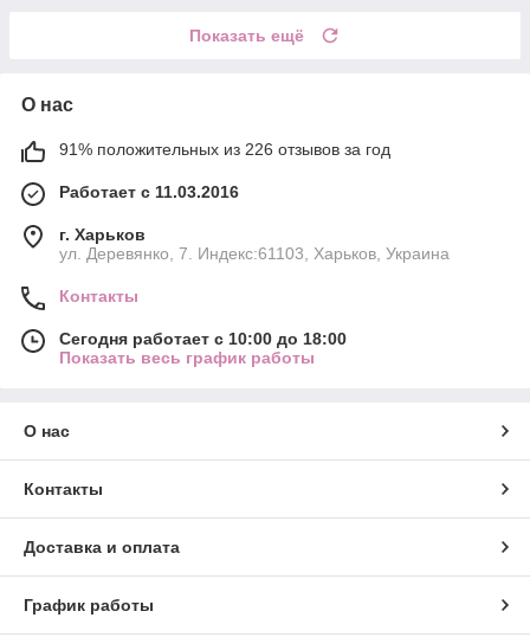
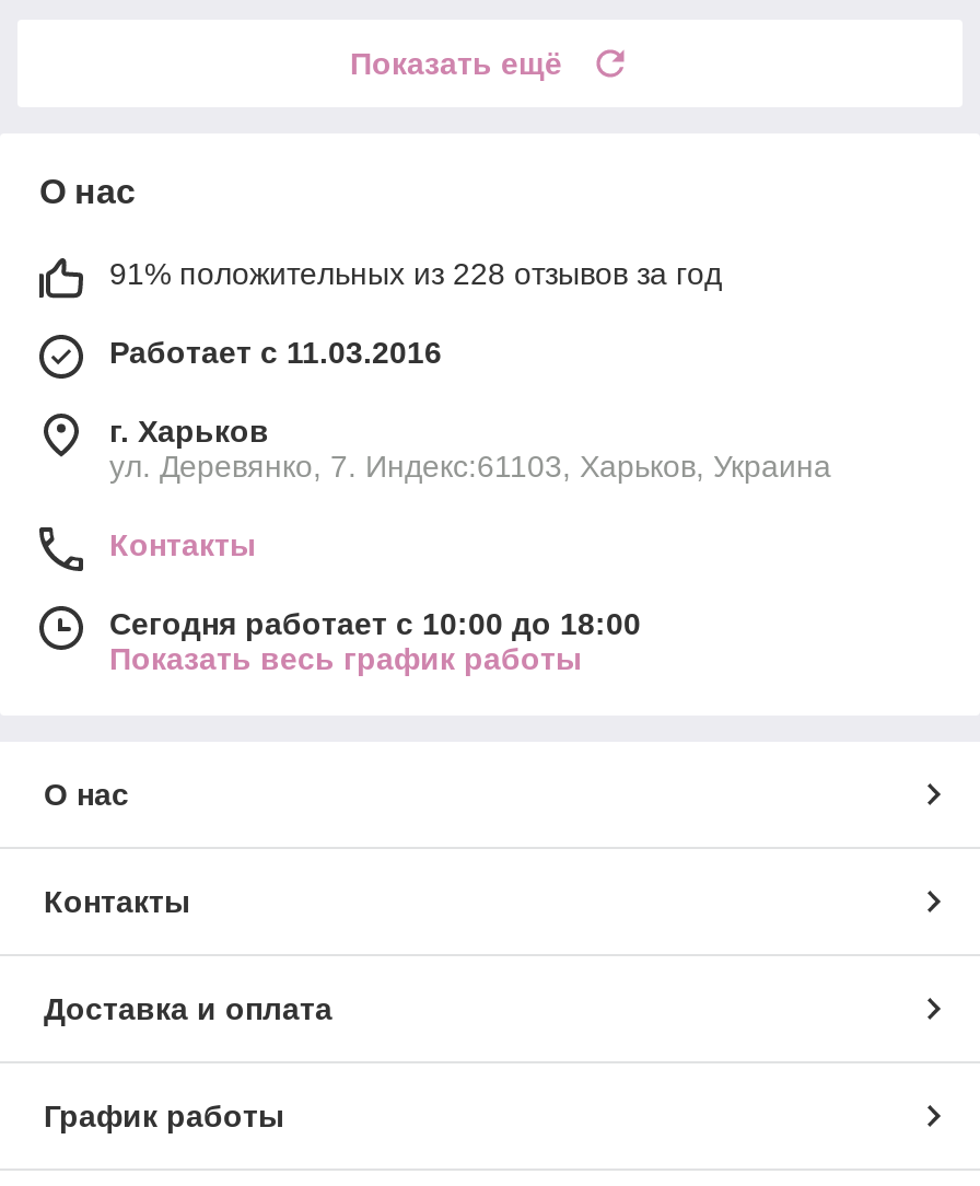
- 91% положительных из 226 отзывов за год
+ 91% положительных из 228 отзывов за год
